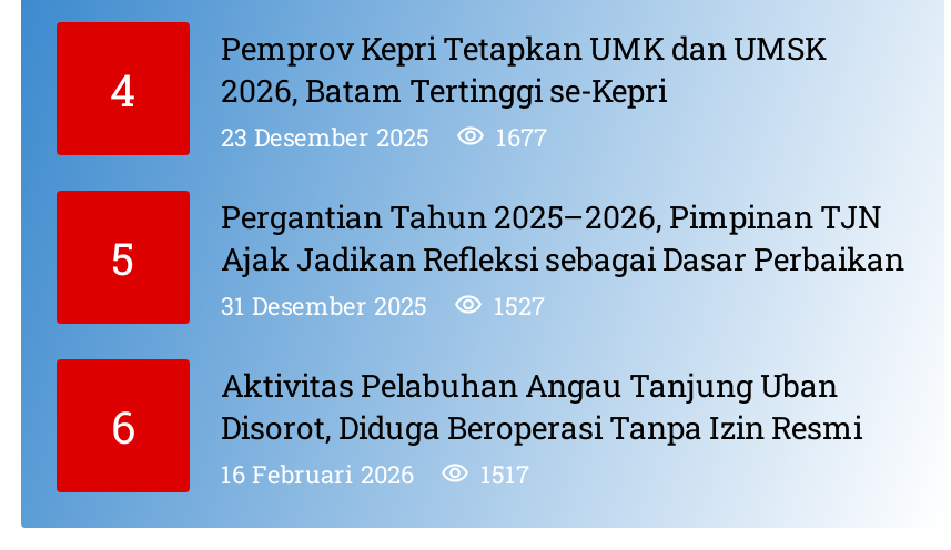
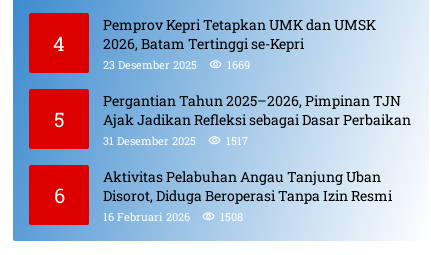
- 23 Desember 2025 1677
+ 23 Desember 2025 1669

- 31 Desember 2025 1527
+ 31 Desember 2025 1517

- 16 Februari 2026 1517
+ 16 Februari 2026 1508
